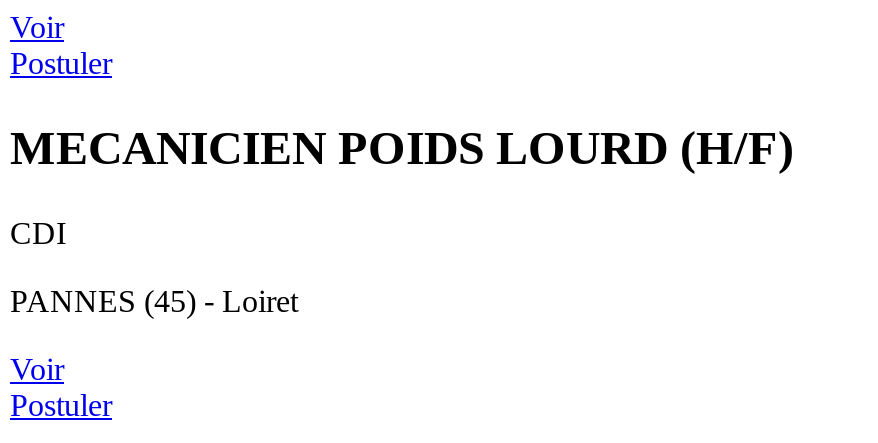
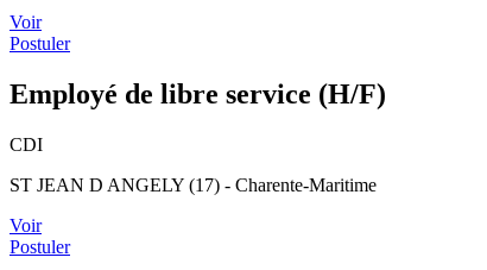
- MECANICIEN POIDS LOURD (H/F)
+ Employé de libre service (H/F)

- PANNES (45) - Loiret
+ ST JEAN D ANGELY (17) - Charente-Maritime
